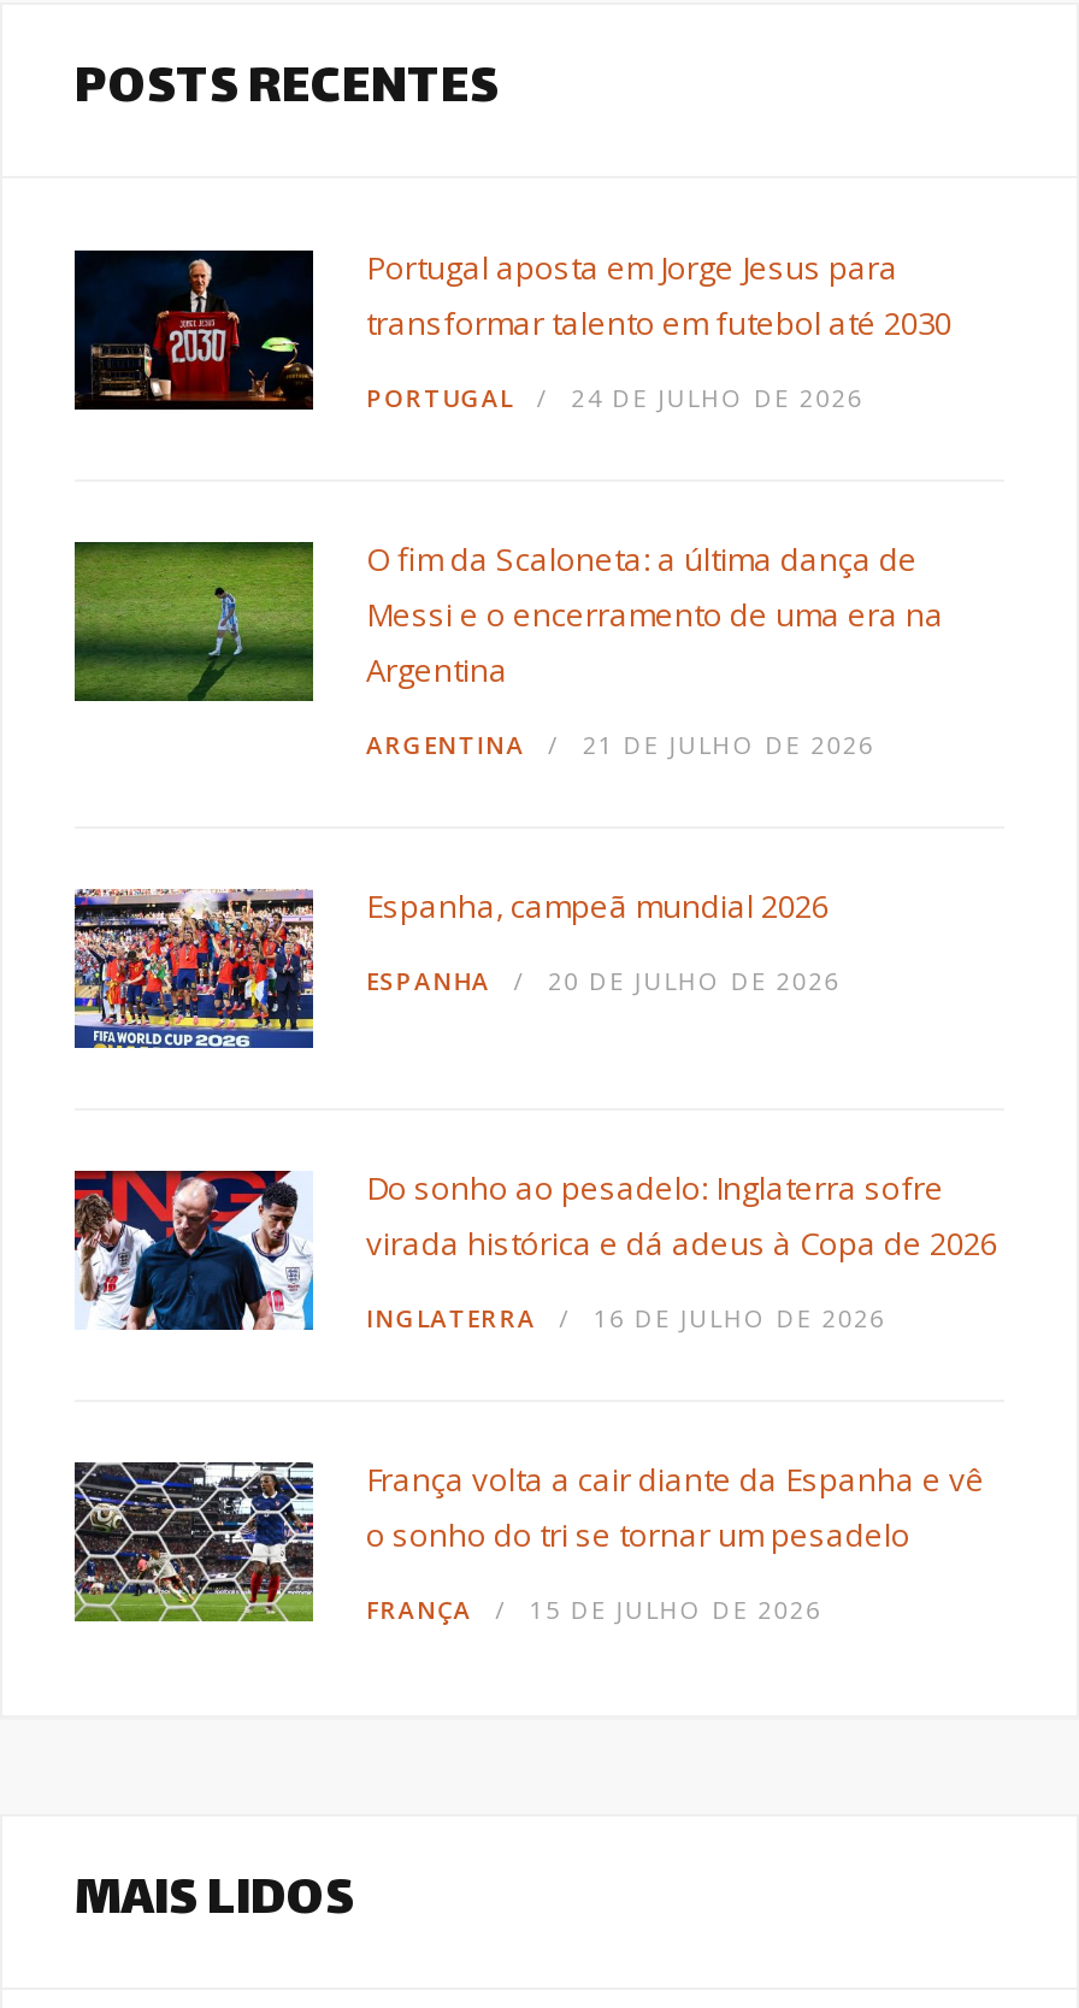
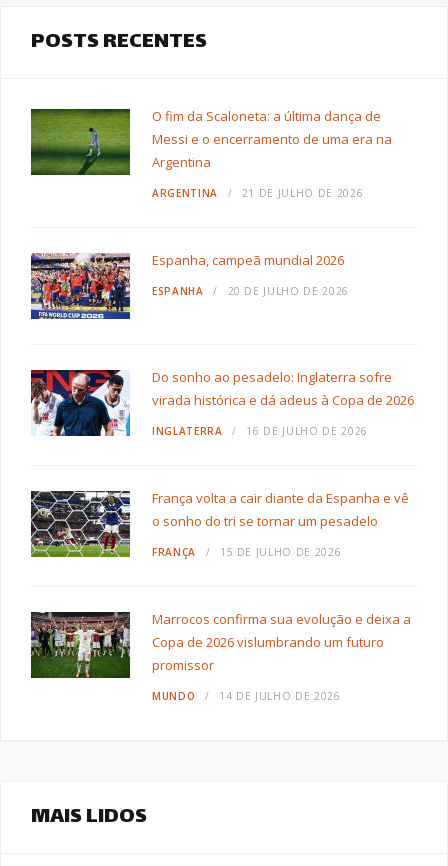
- [image]
- Portugal aposta em Jorge Jesus para
- transformar talento em futebol até 2030
- PORTUGAL
- 24 DE JULHO DE 2026

moved up: [image] | O fim da Scaloneta: a última dança de | Messi e o encerramento de uma era na | ... | FRANÇA | 15 DE JULHO DE 2026

+ [image]
+ Marrocos confirma sua evolução e deixa a
+ Copa de 2026 vislumbrando um futuro
+ promissor
+ MUNDO
+ 14 DE JULHO DE 2026
